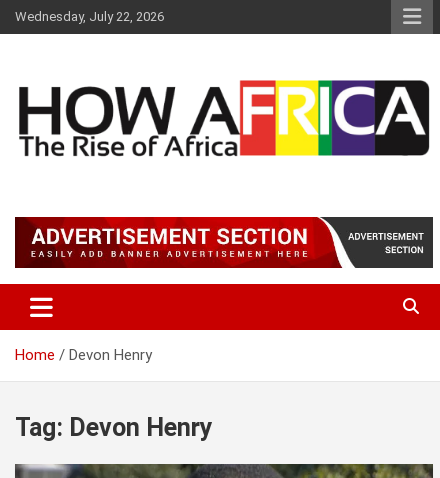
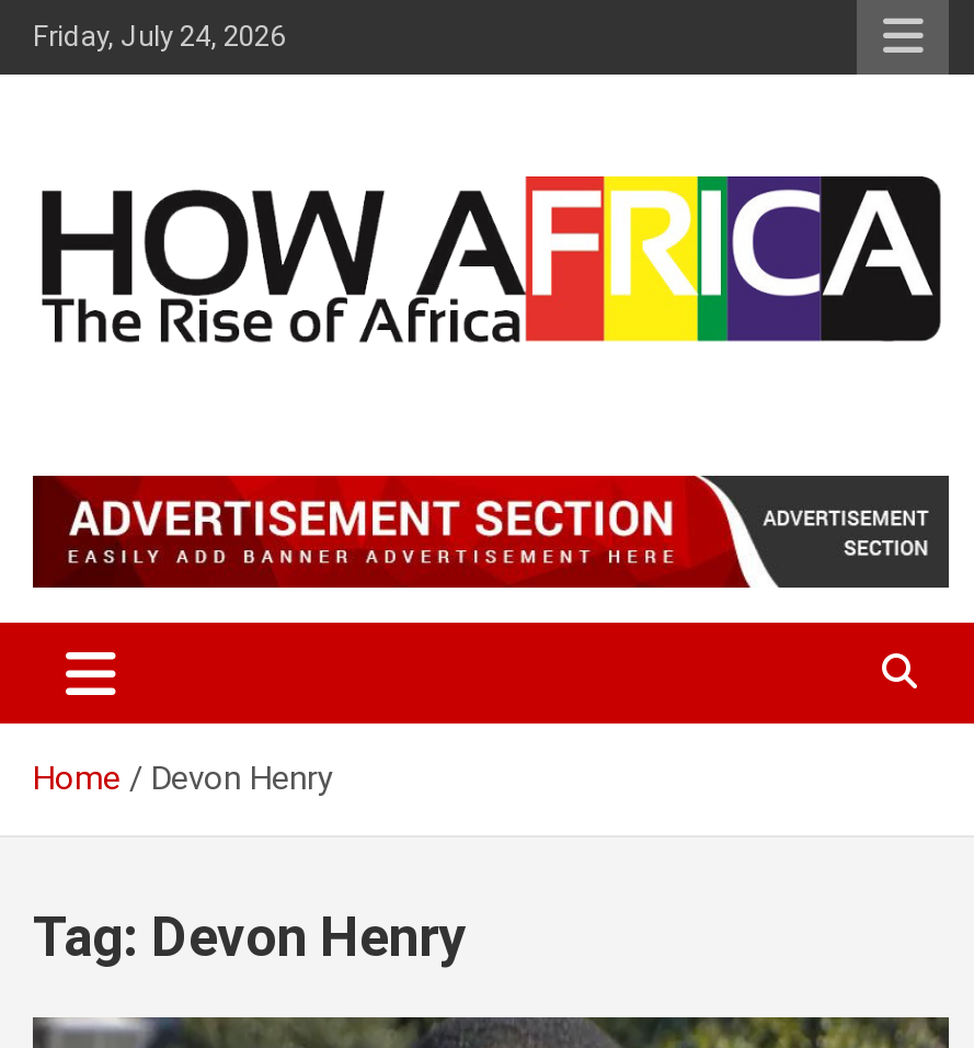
- Wednesday, July 22, 2026
+ Friday, July 24, 2026
